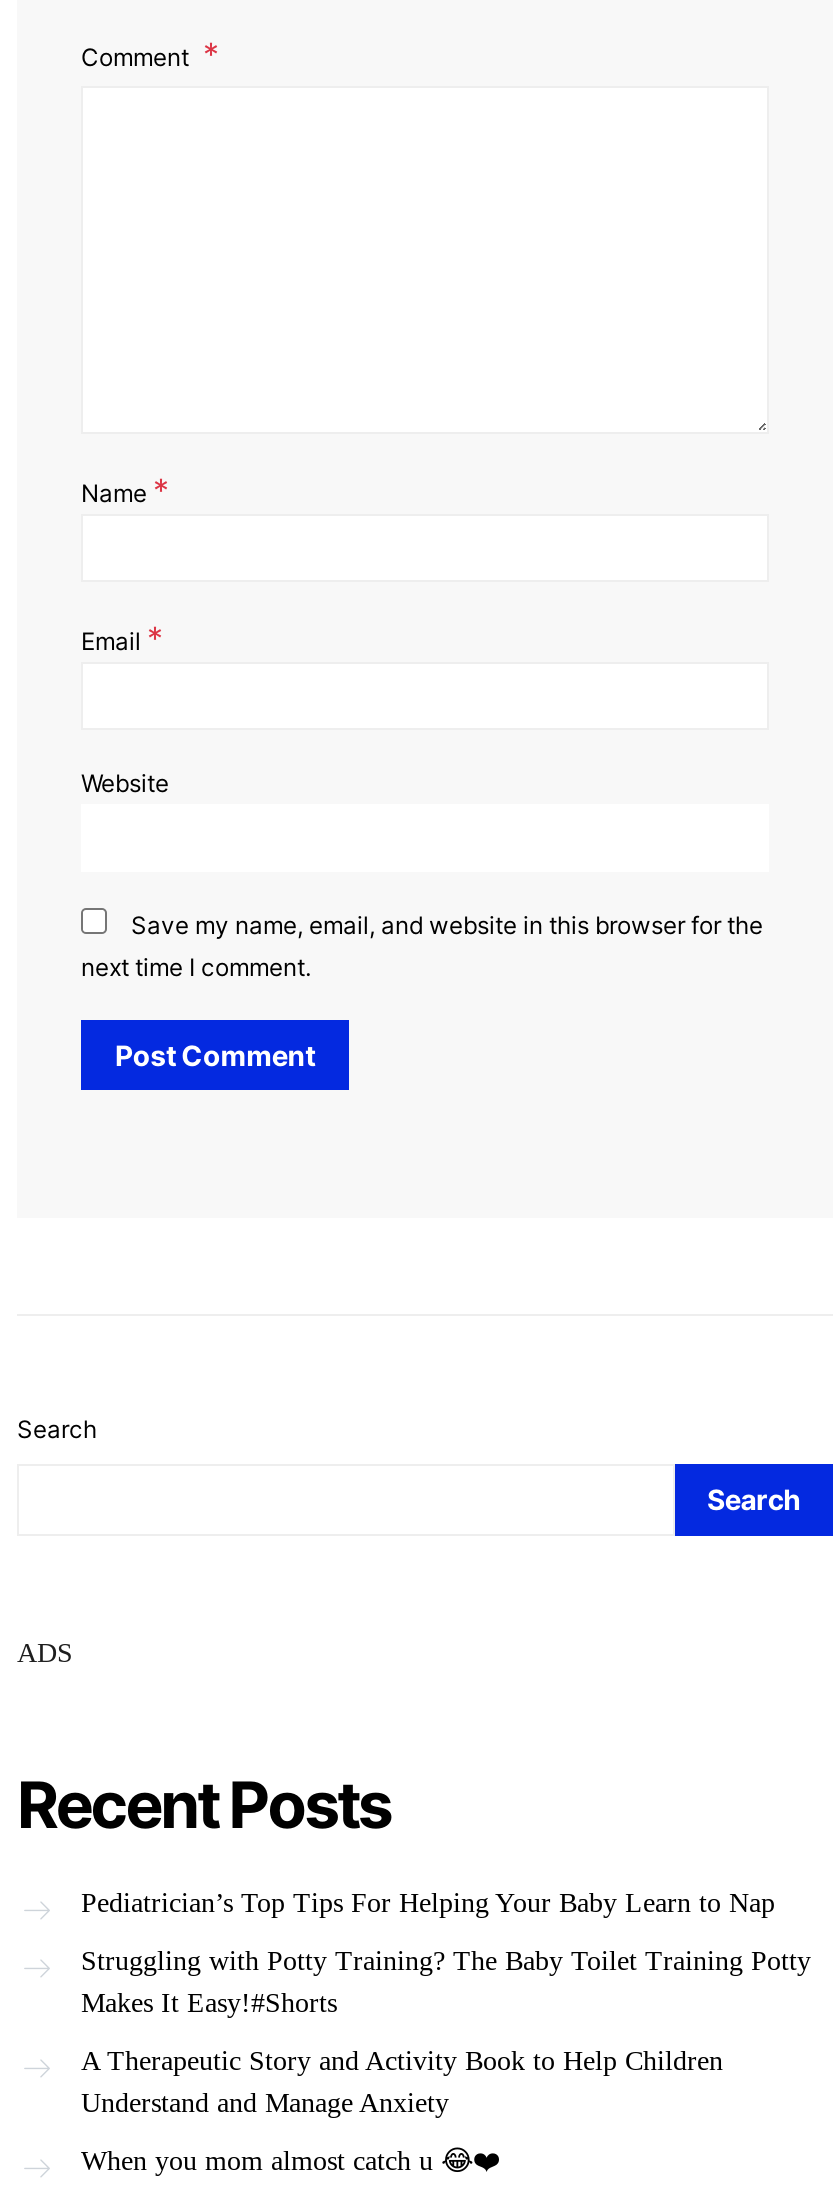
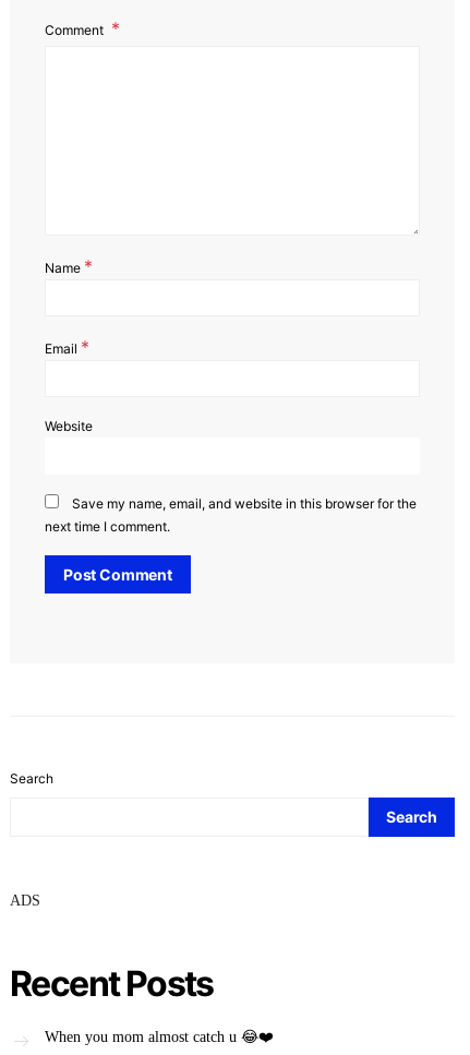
- Pediatrician’s Top Tips For Helping Your Baby Learn to Nap
- Struggling with Potty Training? The Baby Toilet Training Potty
- Makes It Easy!#Shorts
- A Therapeutic Story and Activity Book to Help Children
- Understand and Manage Anxiety
